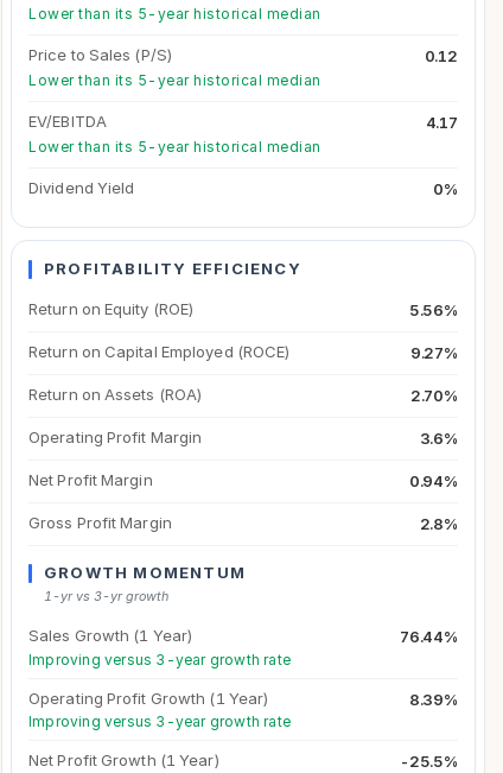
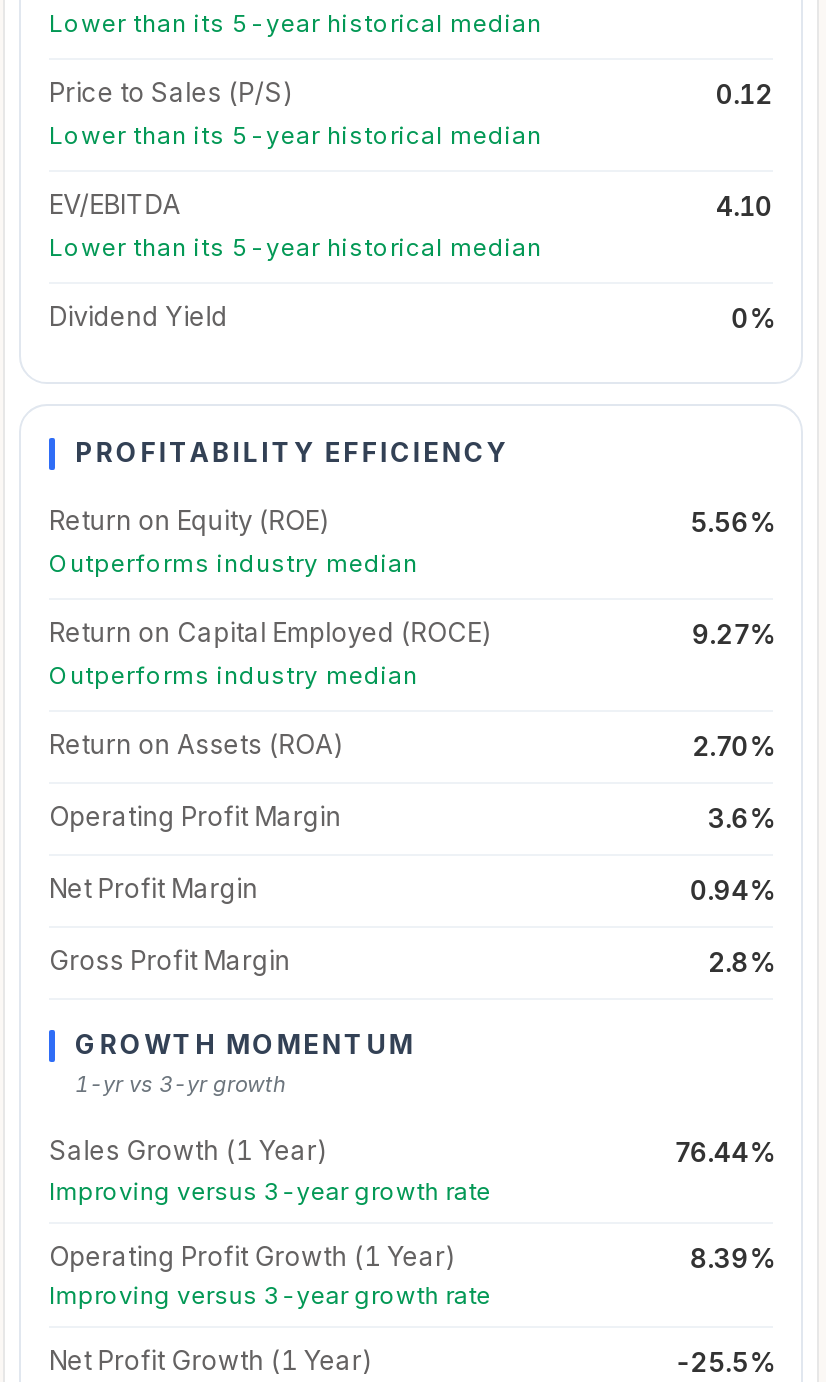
- 4.17
+ 4.10

+ Outperforms industry median

+ Outperforms industry median
